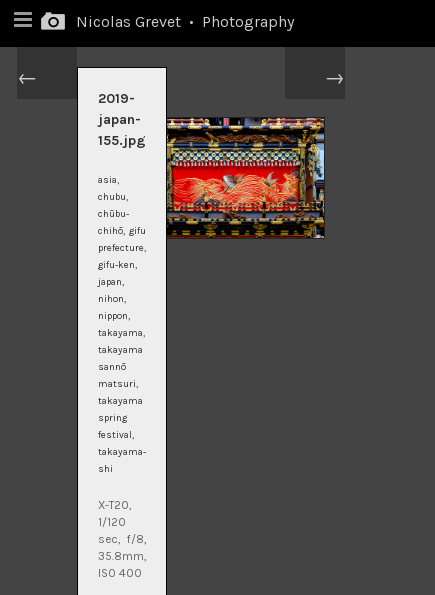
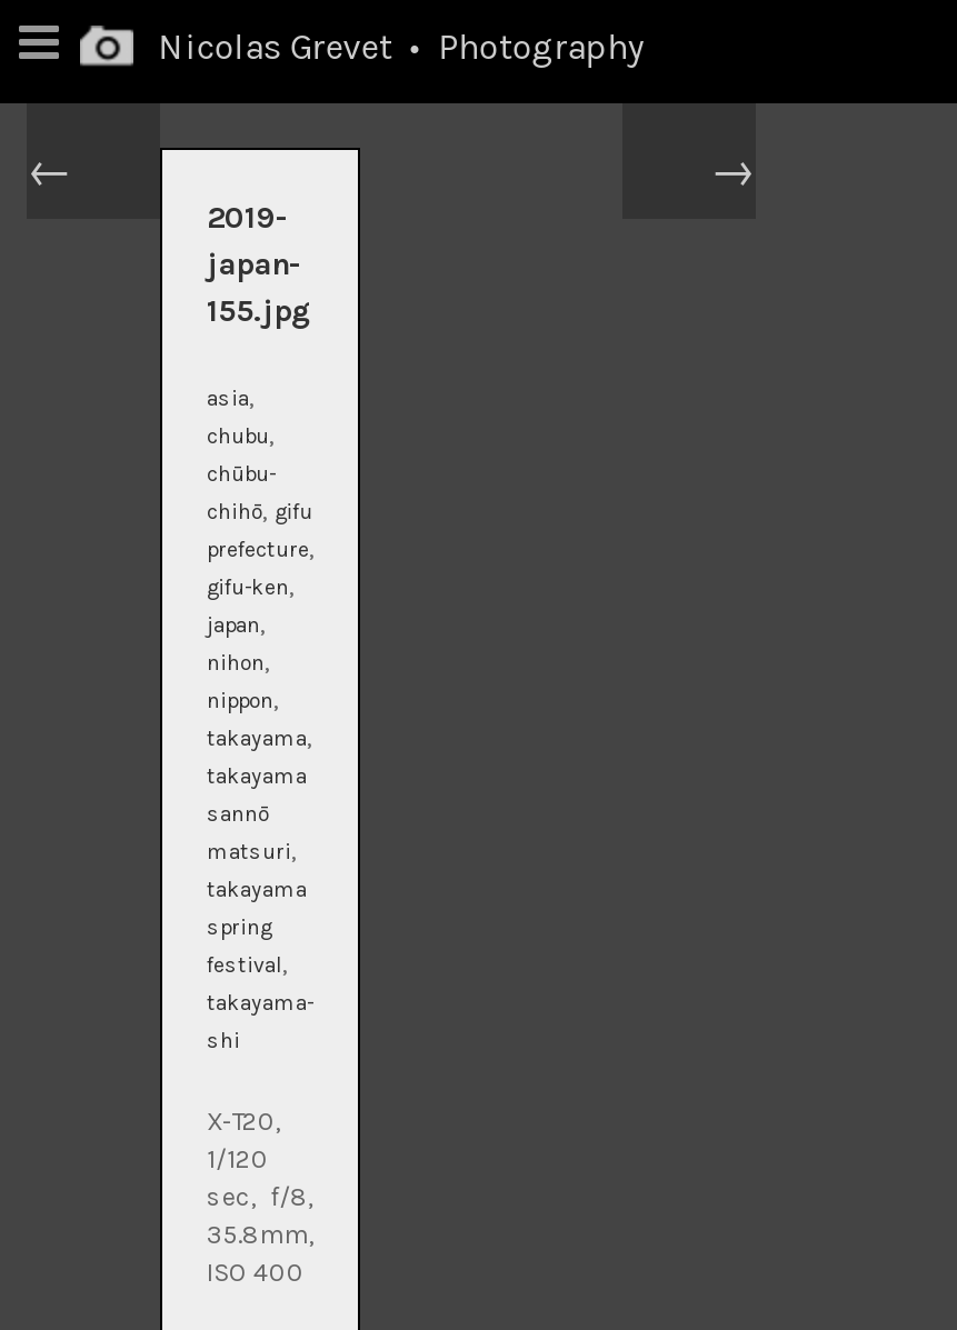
- [image]
